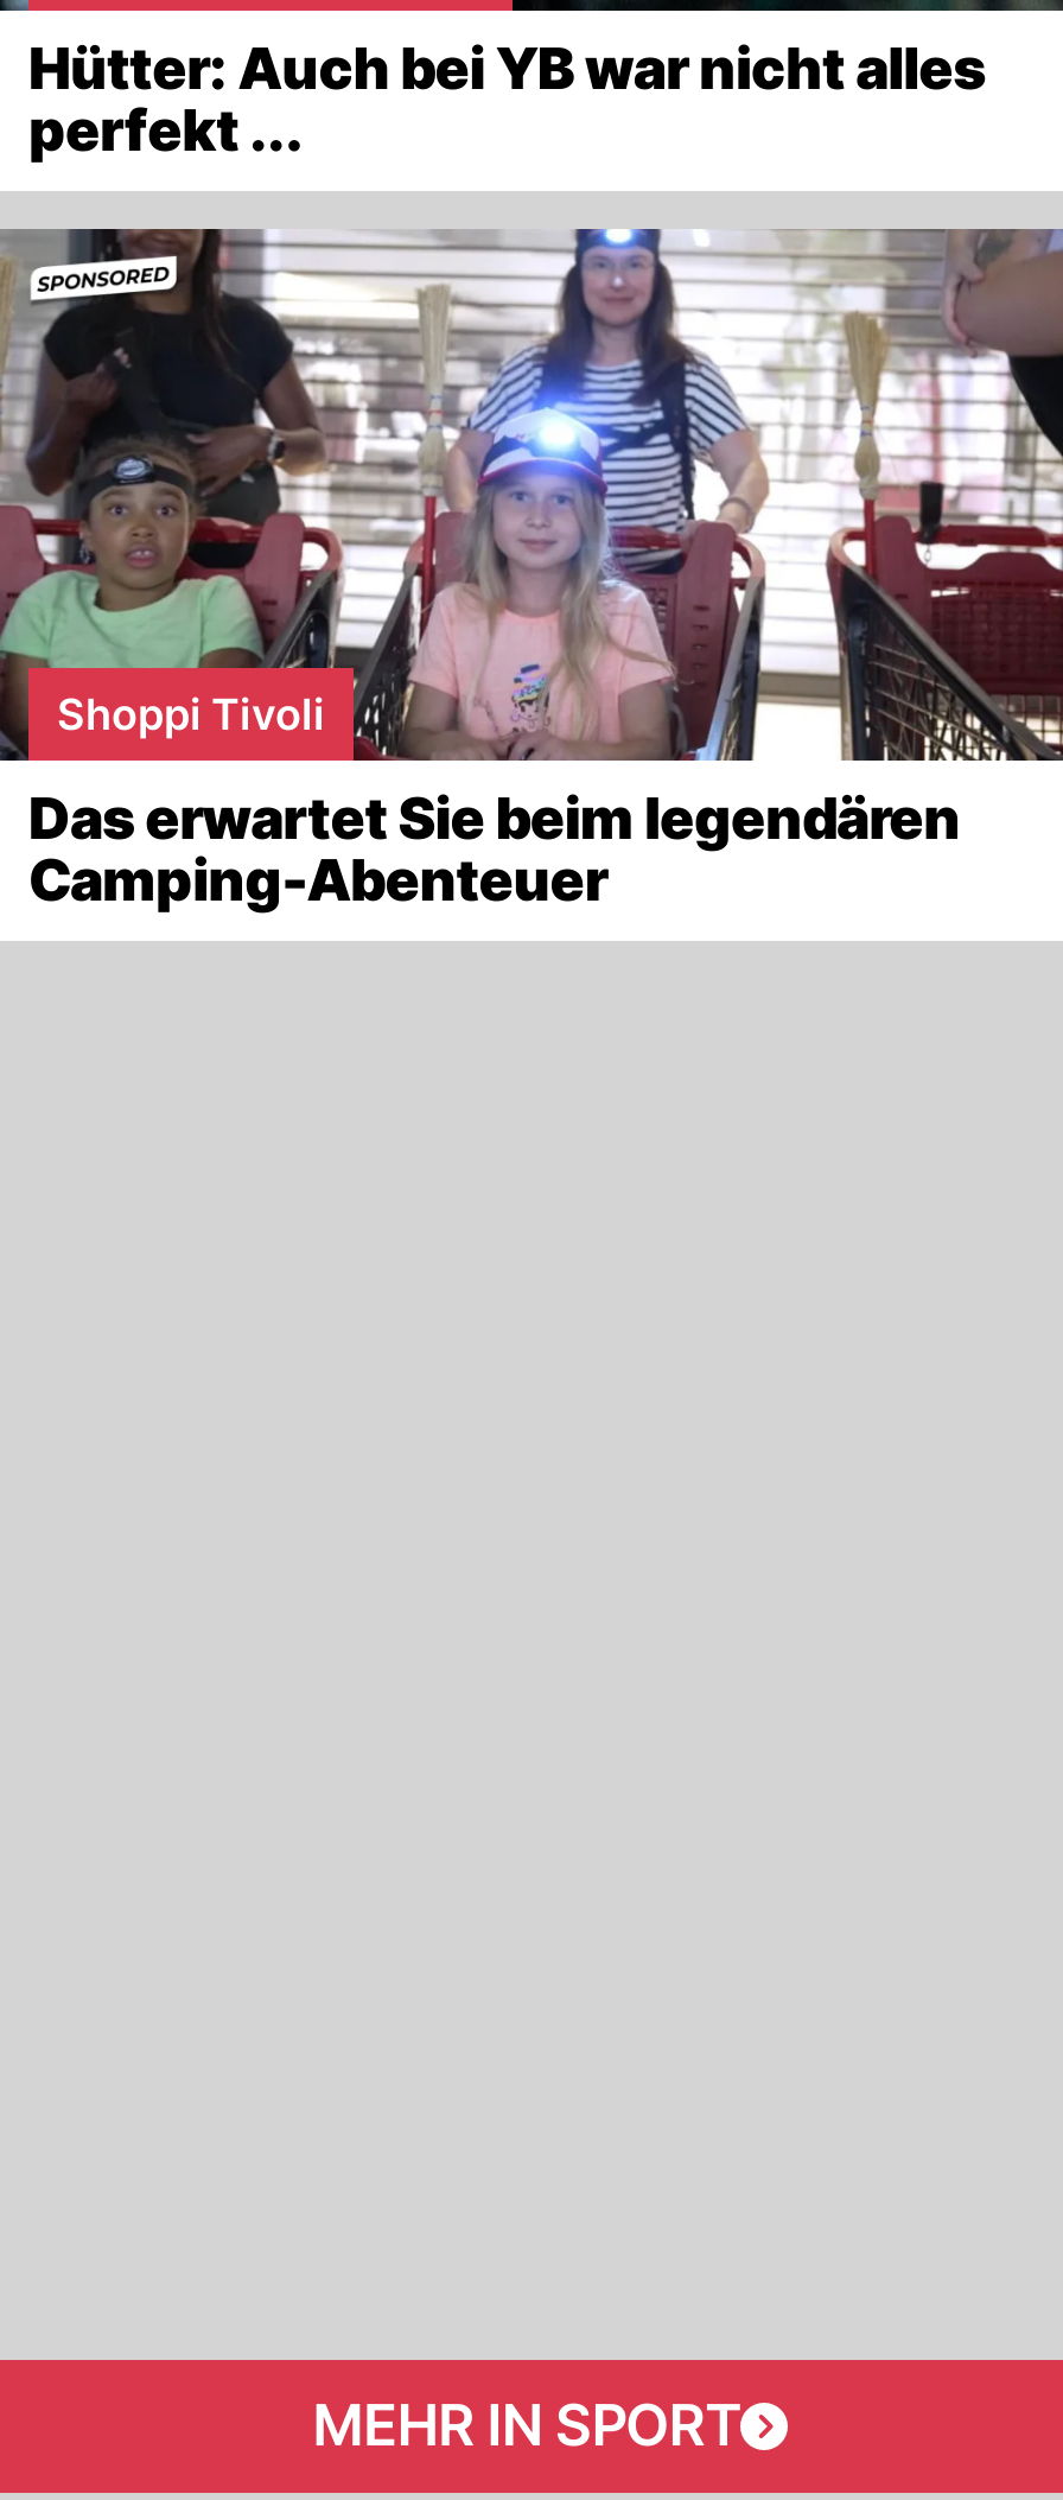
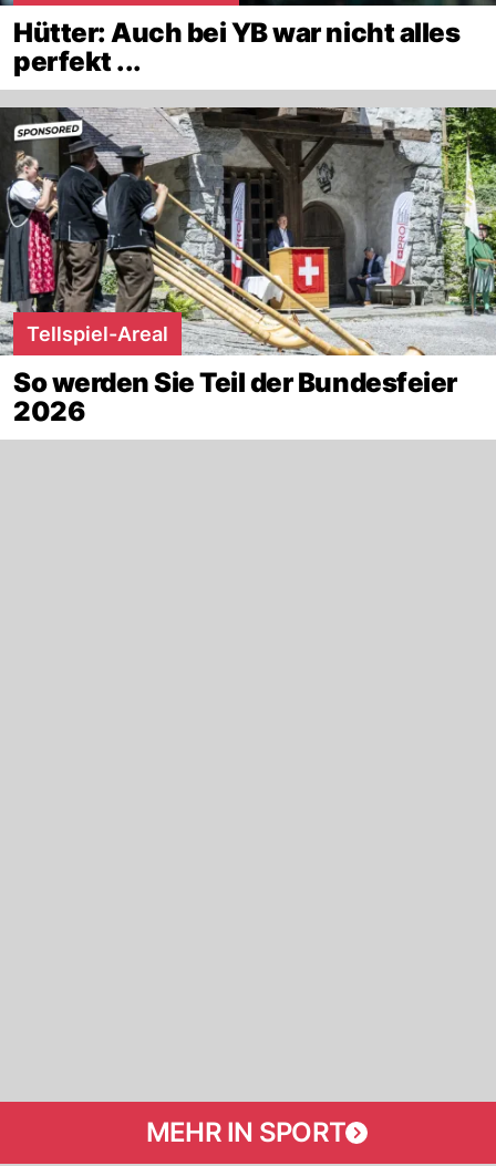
- [image]
- Shoppi Tivoli
+ [image]
+ Tellspiel-Areal

- Das erwartet Sie beim legendären
- Camping-Abenteuer
+ So werden Sie Teil der Bundesfeier
+ 2026
